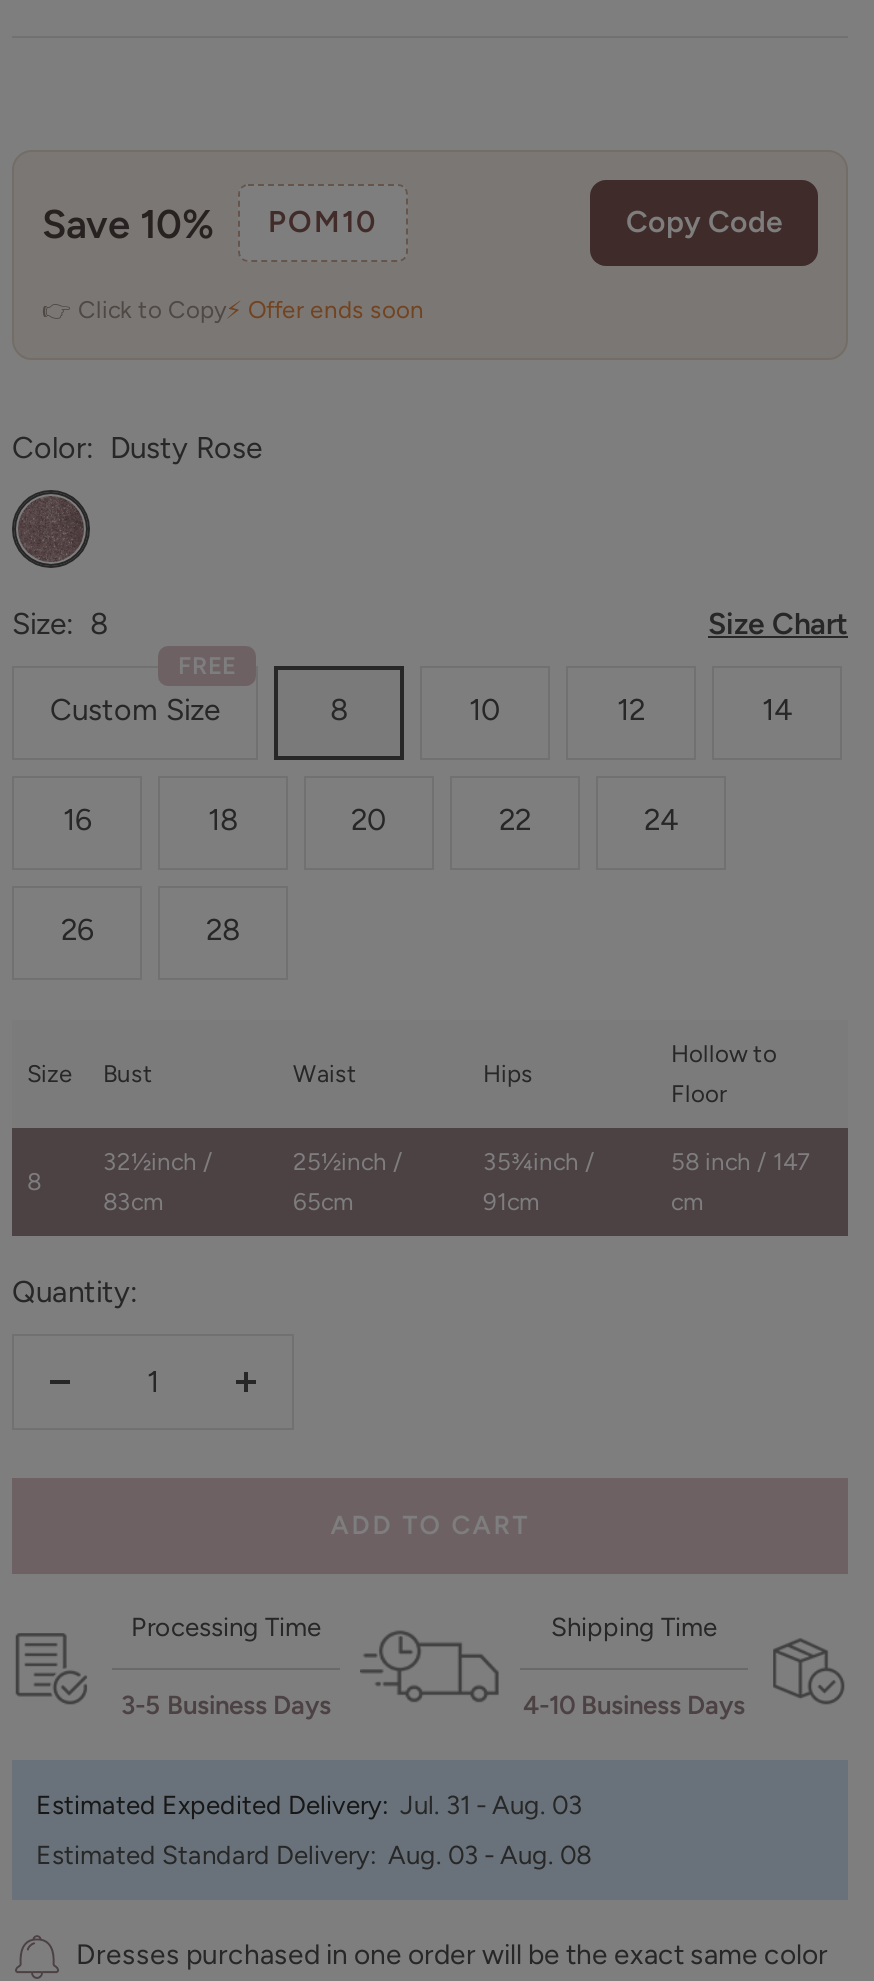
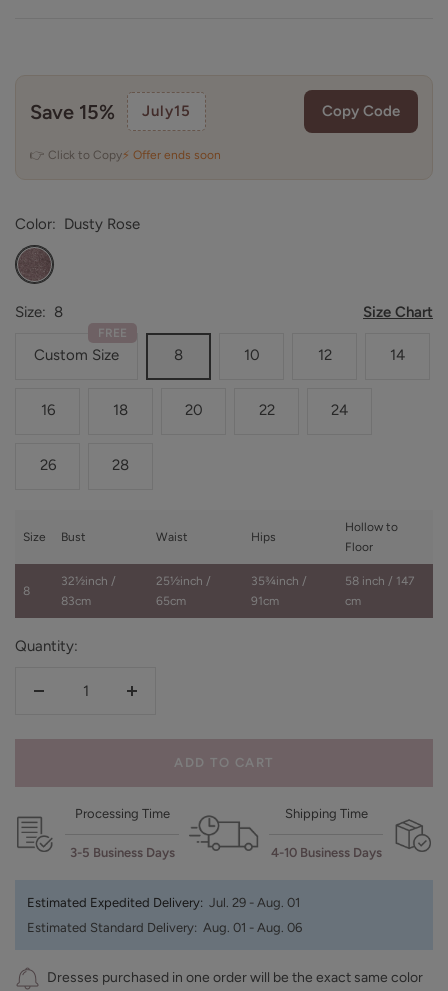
- Save 10%
- POM10
+ Save 15%
+ July15

- Estimated Expedited Delivery: Jul. 31 - Aug. 03
+ Estimated Expedited Delivery: Jul. 29 - Aug. 01

- Estimated Standard Delivery: Aug. 03 - Aug. 08
+ Estimated Standard Delivery: Aug. 01 - Aug. 06
